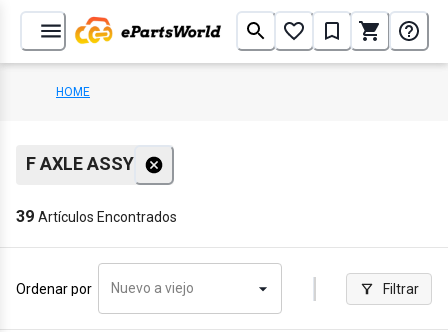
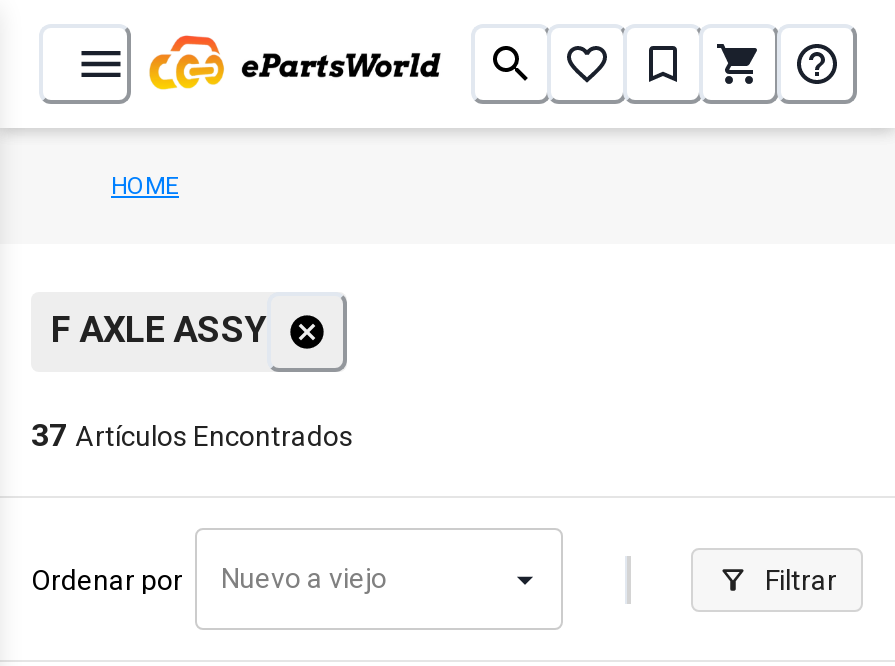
- 39 Artículos Encontrados
+ 37 Artículos Encontrados
